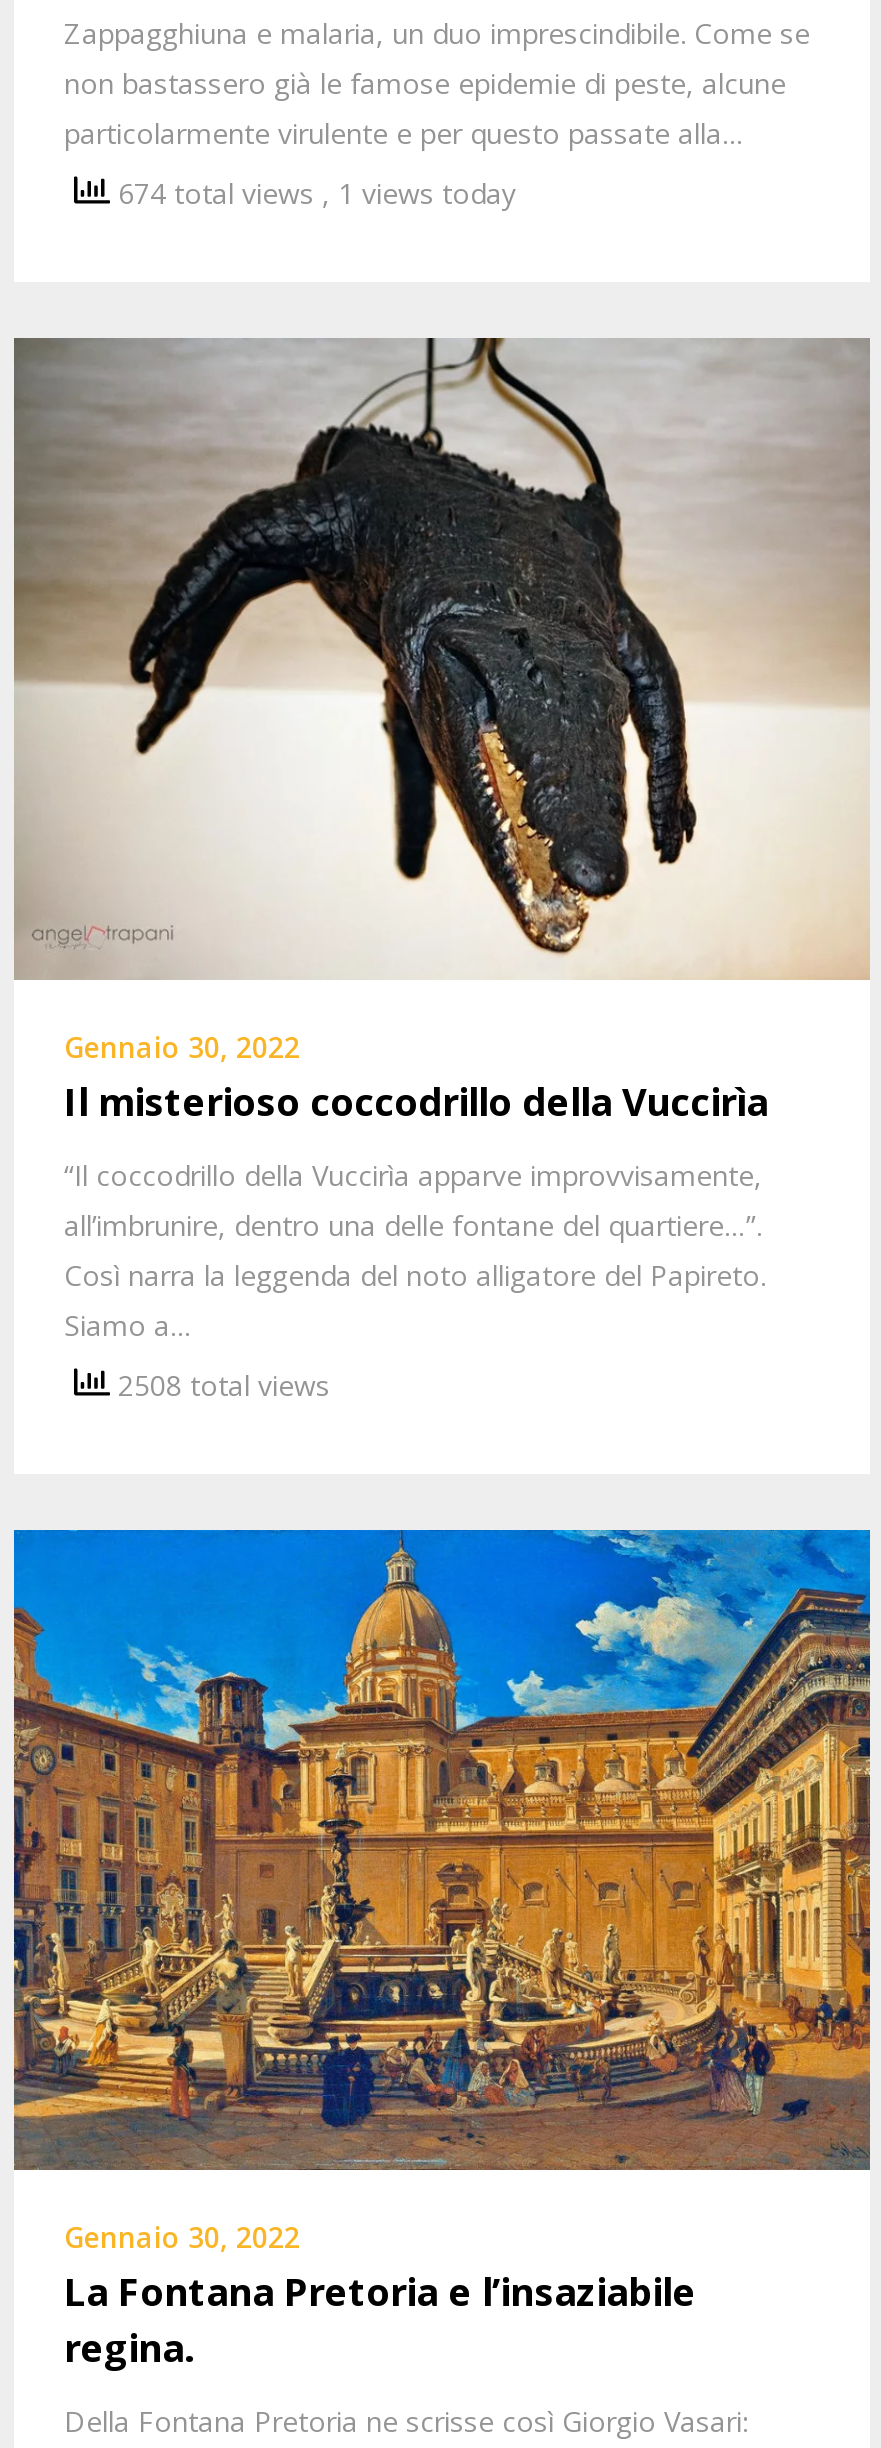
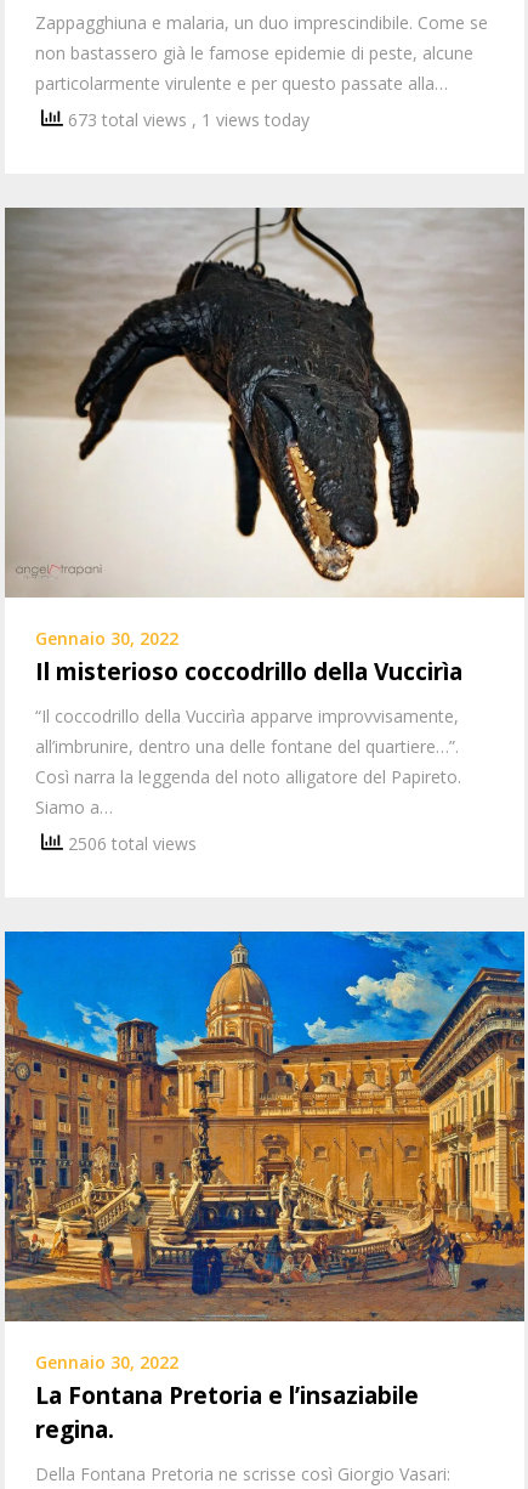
- 674 total views, 1 views today
+ 673 total views, 1 views today

- 2508 total views
+ 2506 total views
